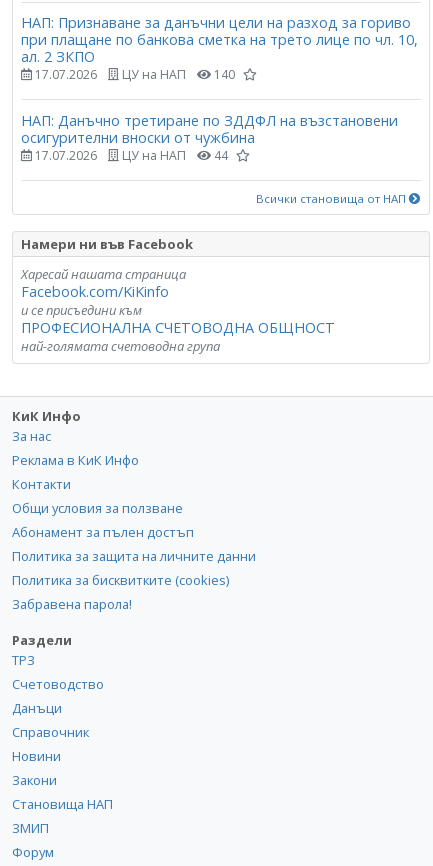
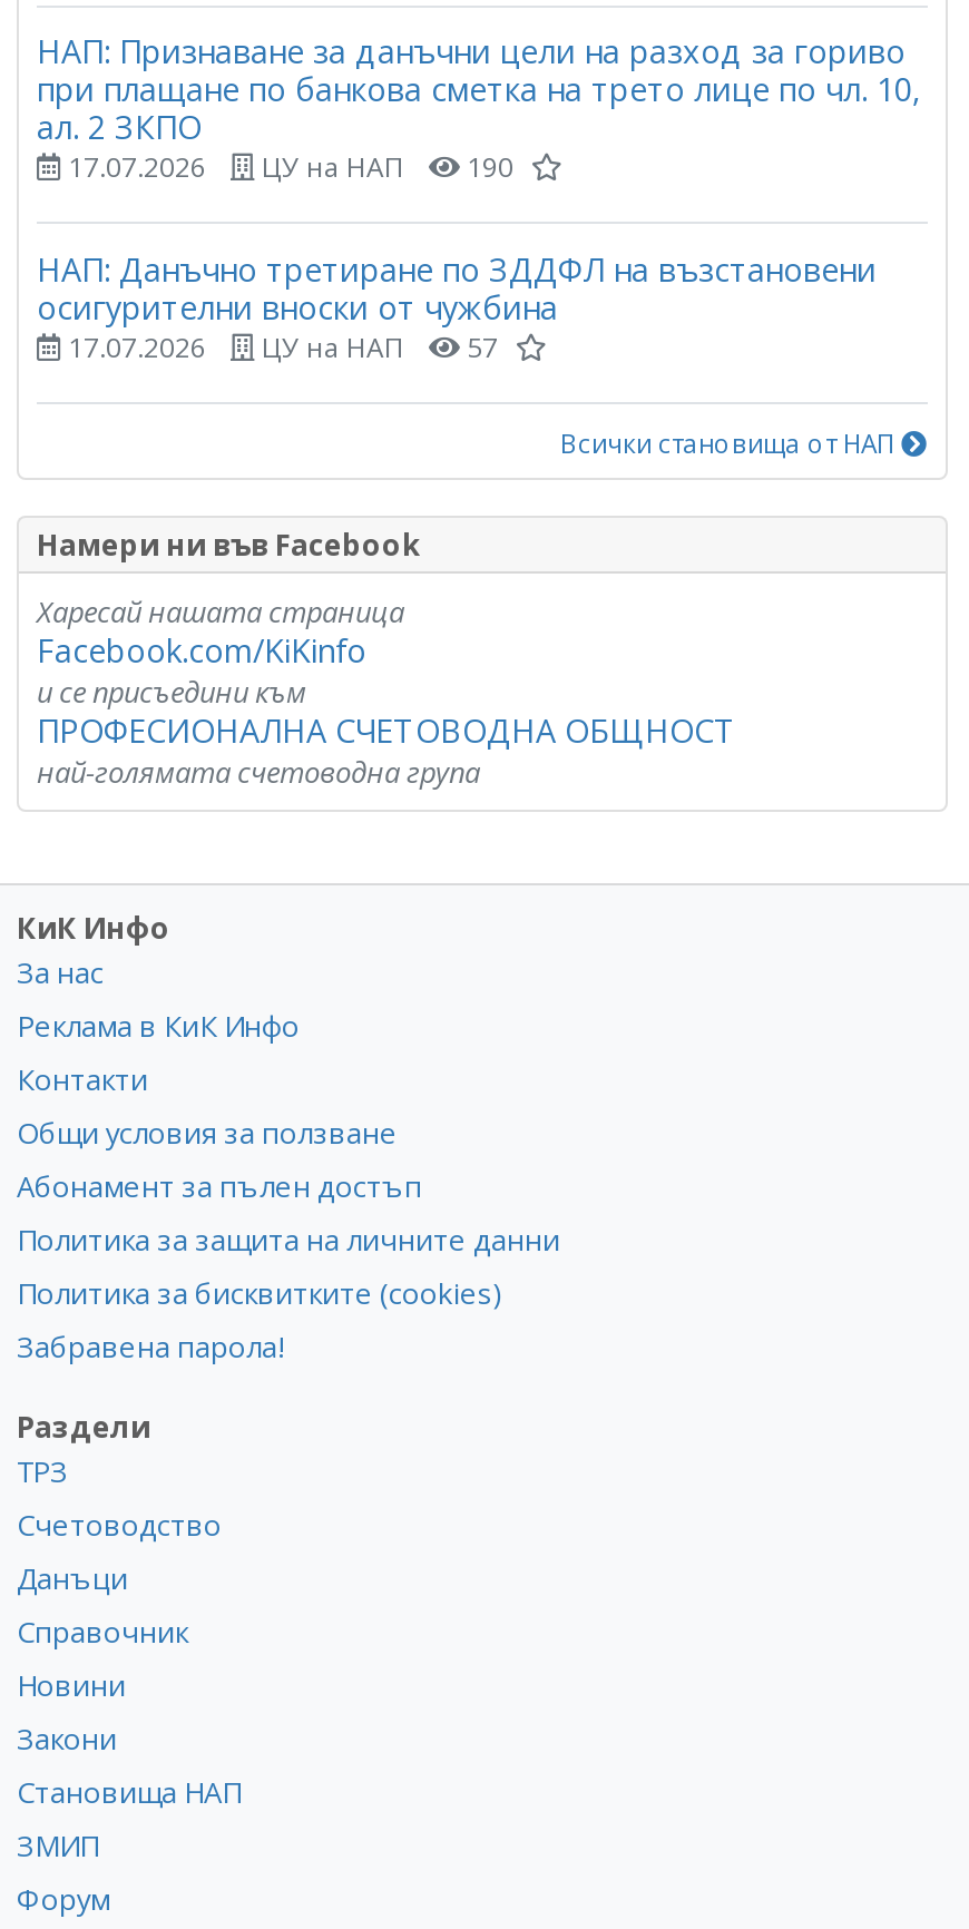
- 140
+ 190

- 44
+ 57
